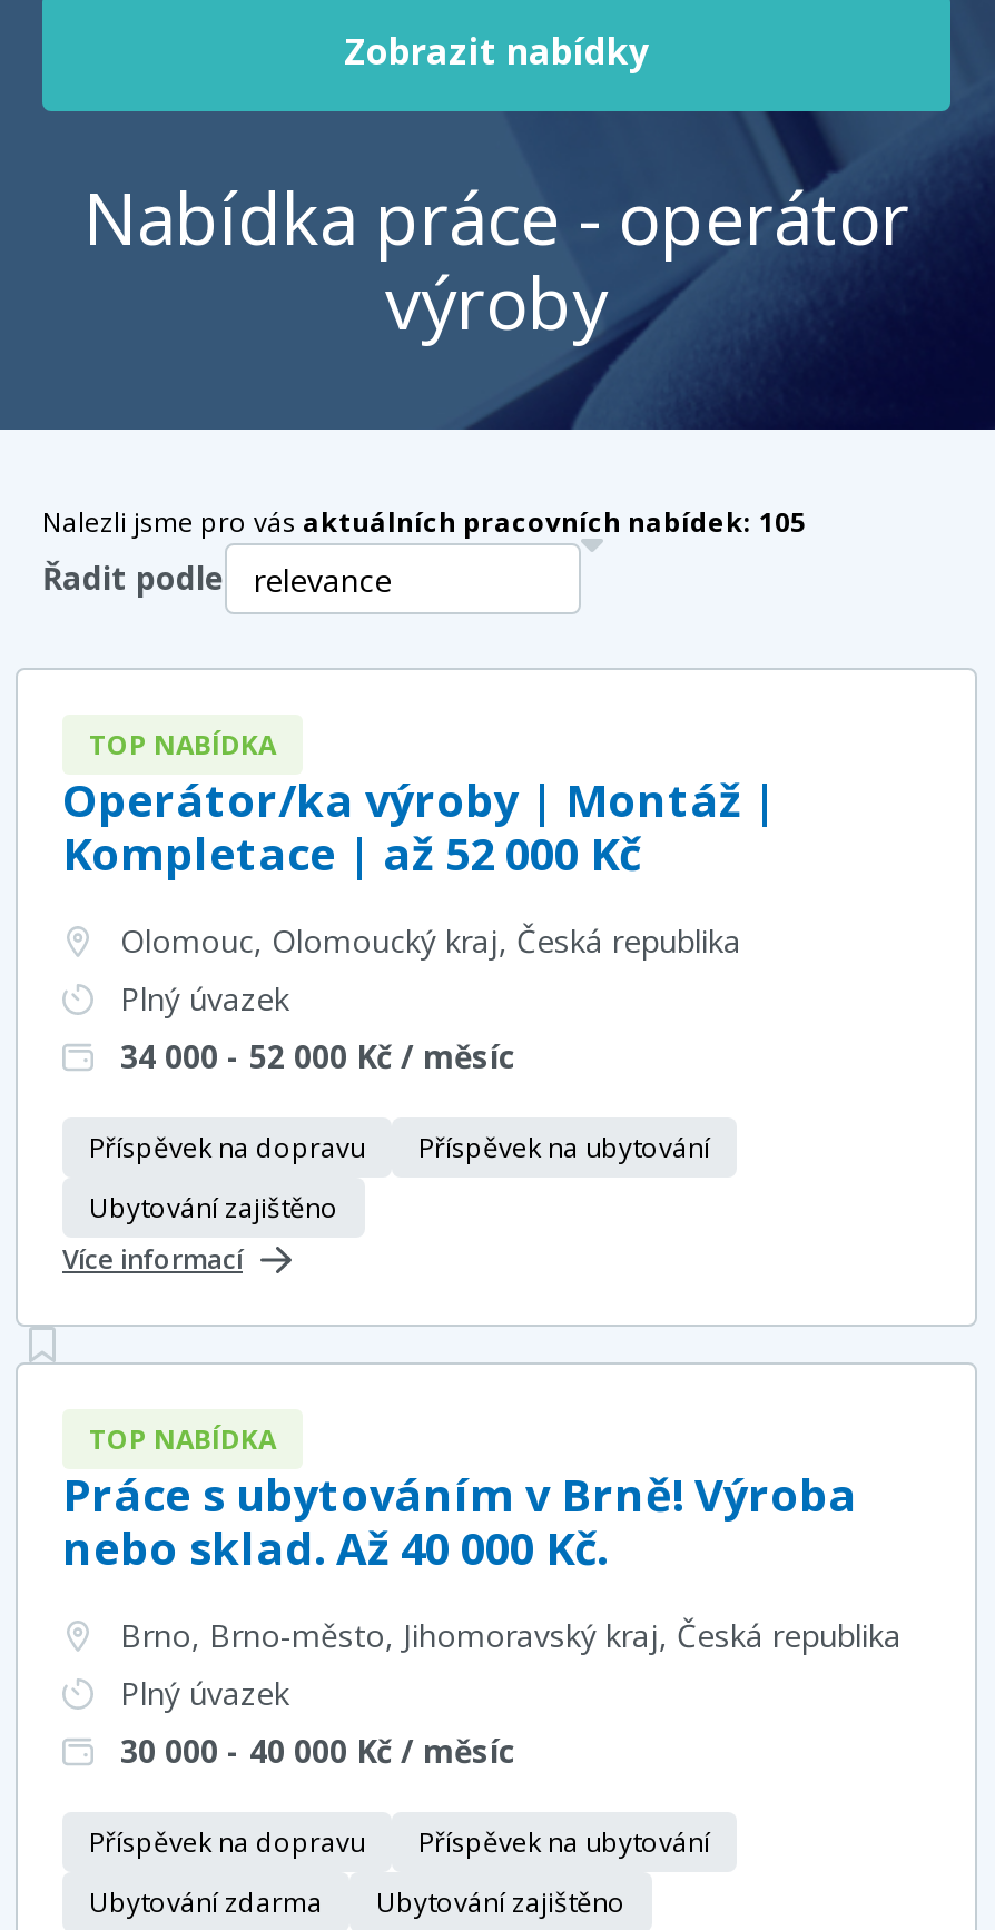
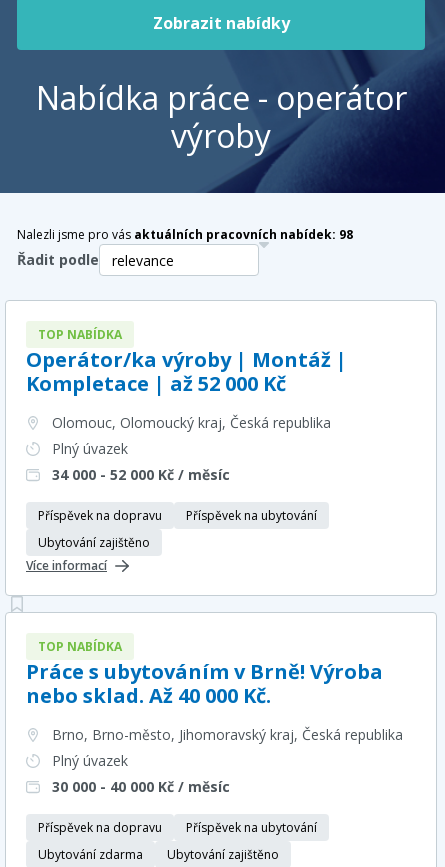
- Nalezli jsme pro vás aktuálních pracovních nabídek: 105
+ Nalezli jsme pro vás aktuálních pracovních nabídek: 98
